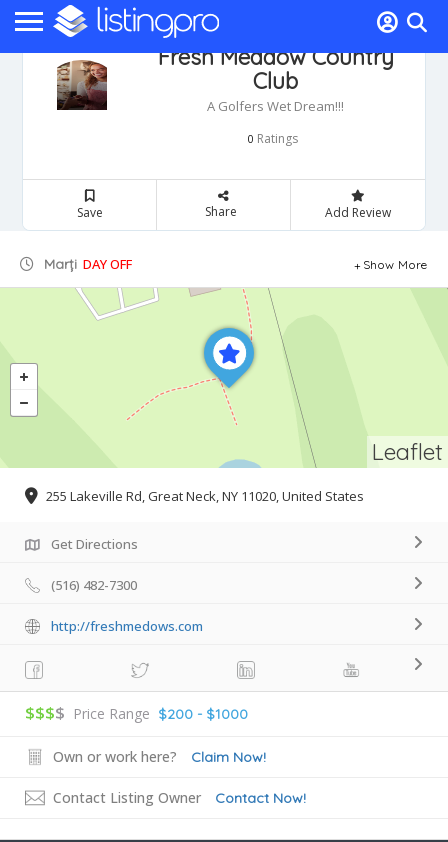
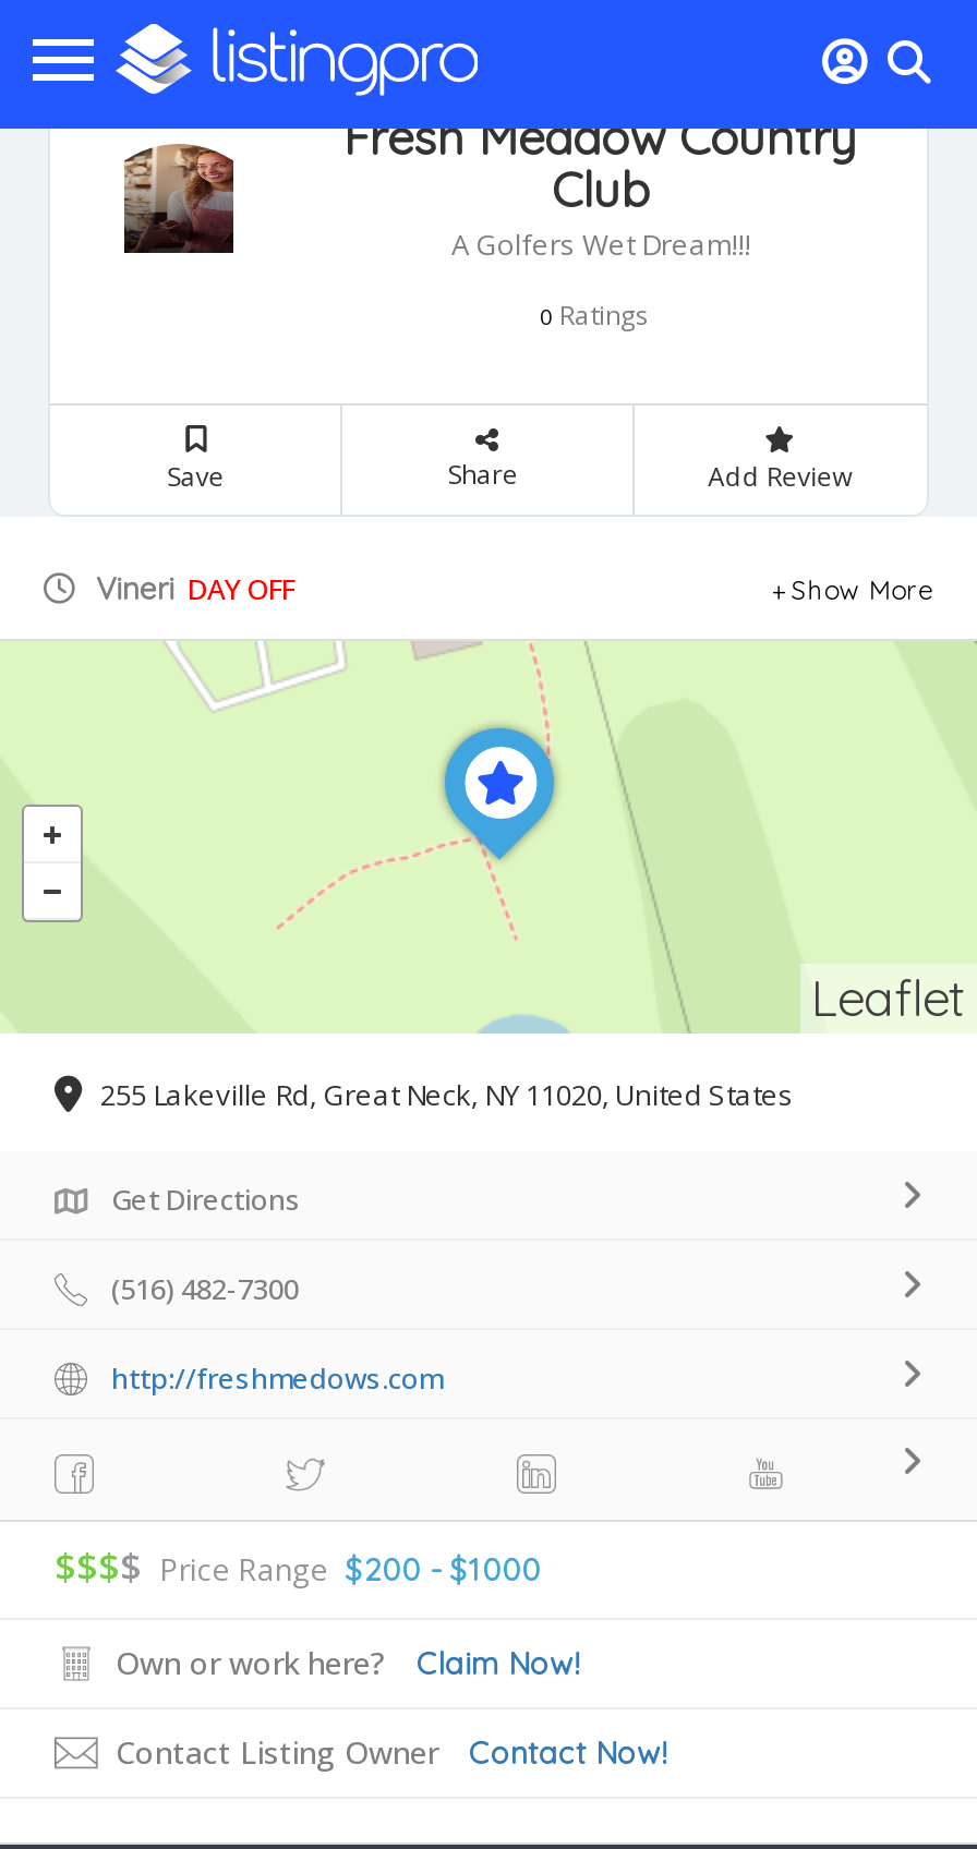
- Marți DAY OFF
+ Vineri DAY OFF
